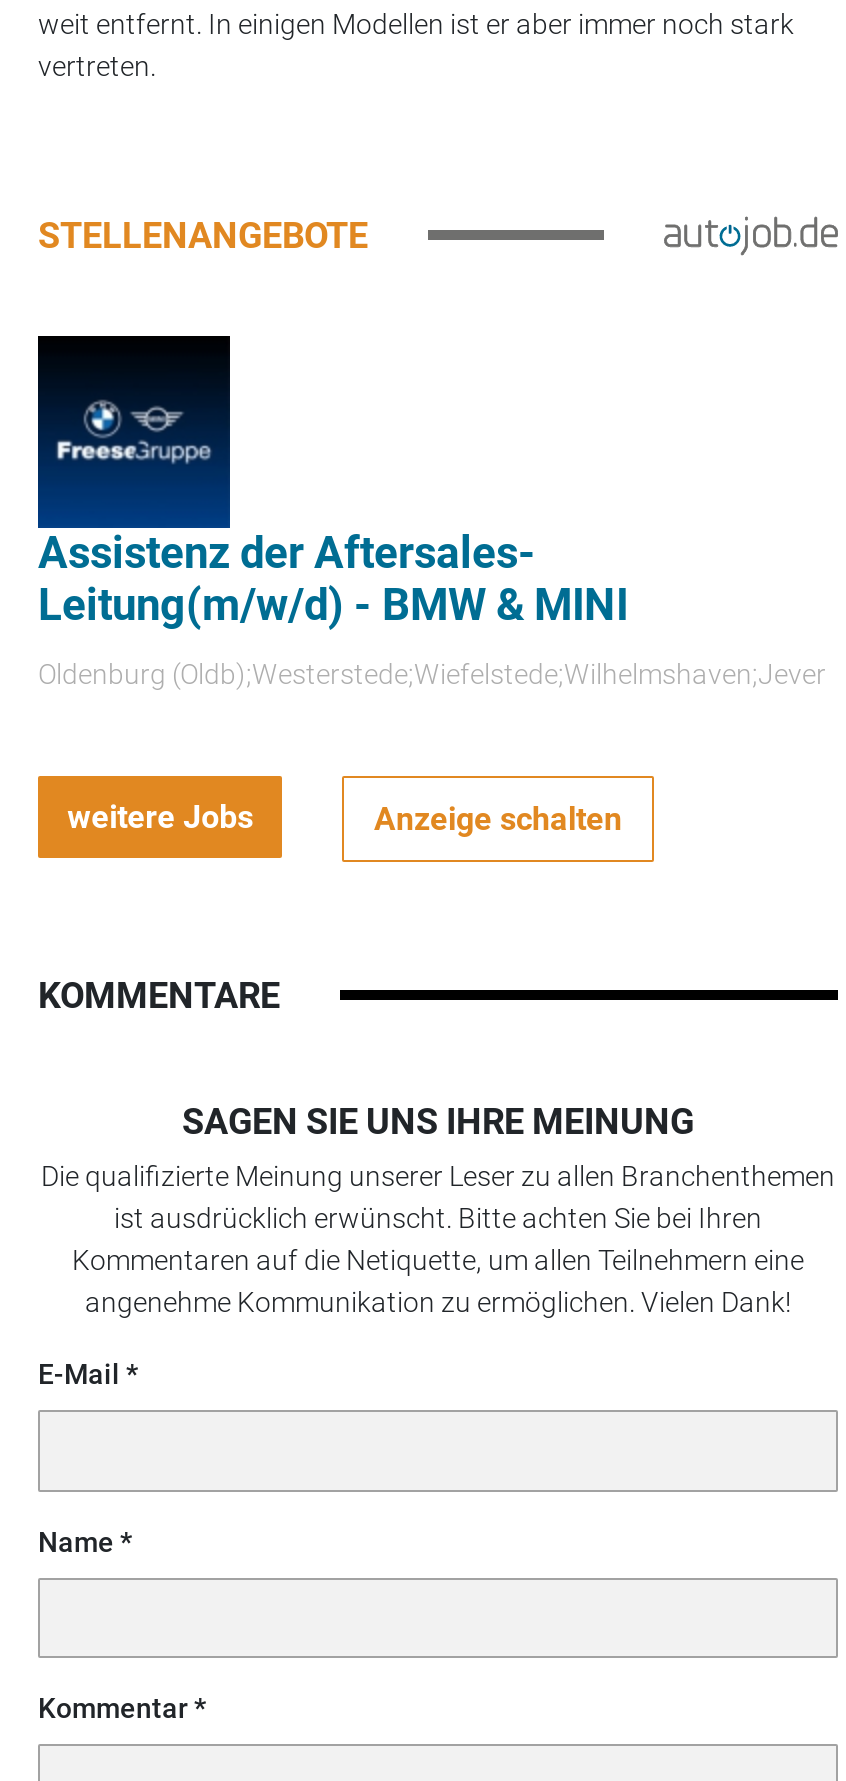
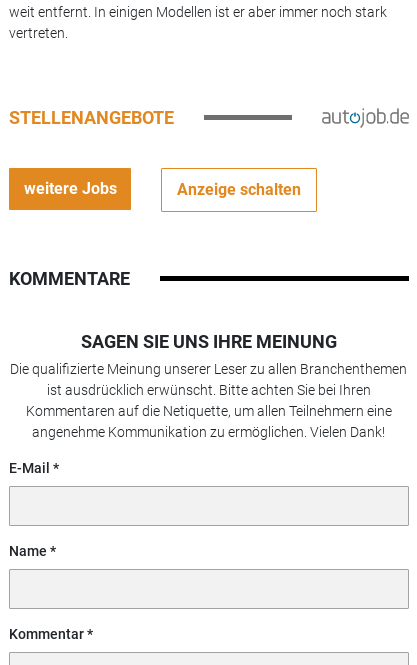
- [image]
- Assistenz der Aftersales-
- Leitung(m/w/d) - BMW & MINI
- Oldenburg (Oldb);Westerstede;Wiefelstede;Wilhelmshaven;Jever
